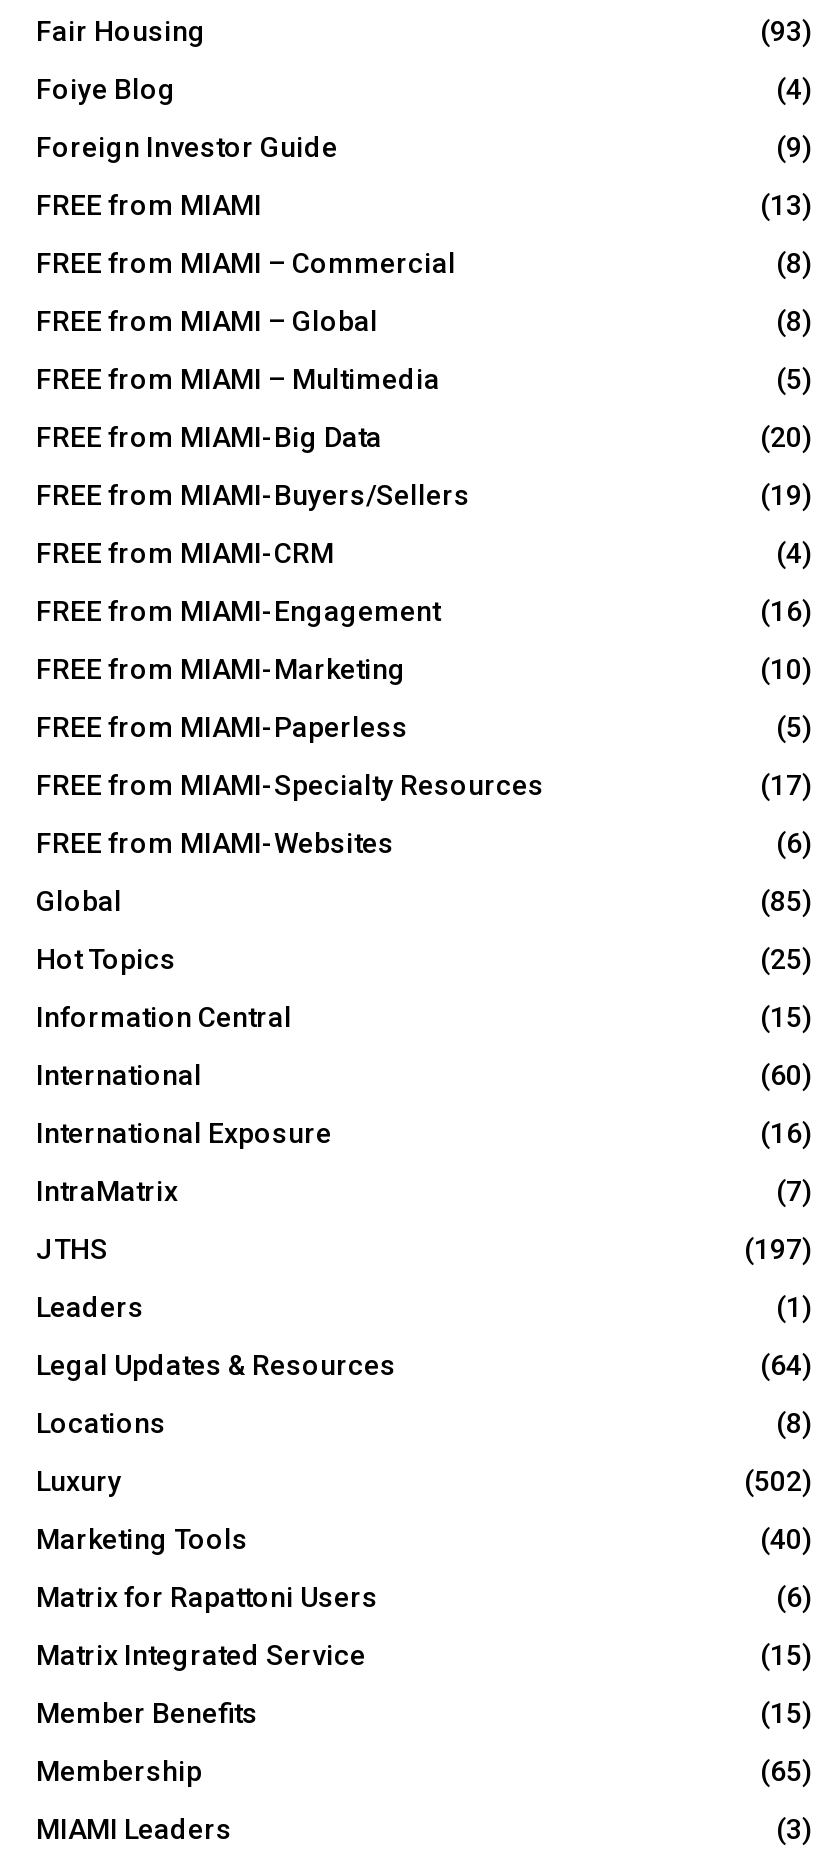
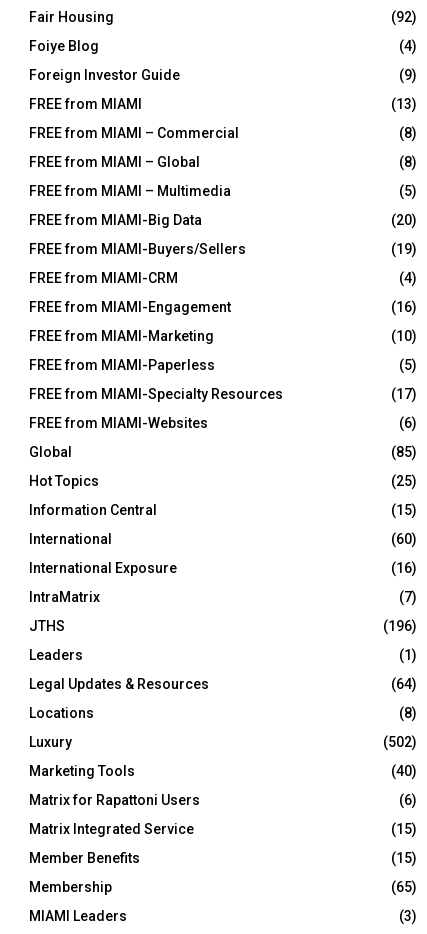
- (93)
+ (92)

- (197)
+ (196)
